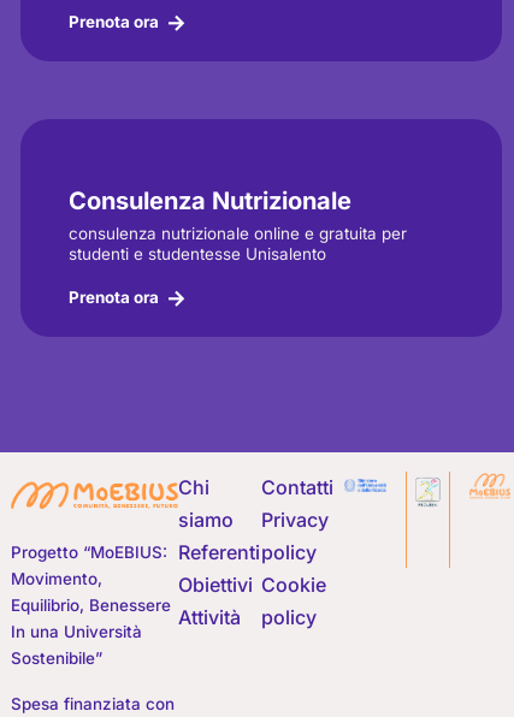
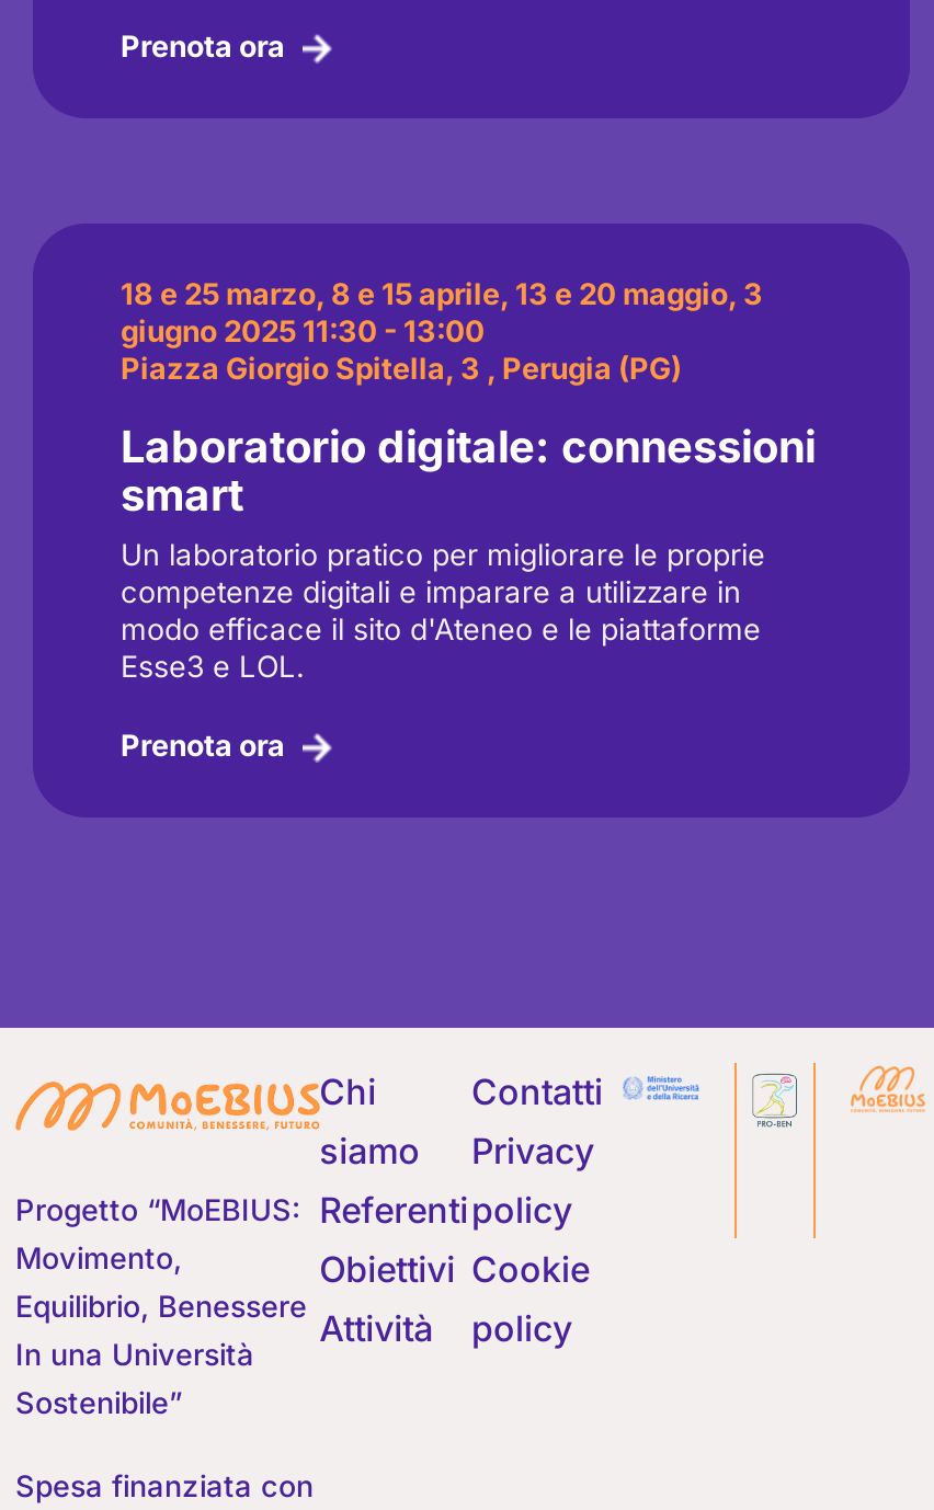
- Consulenza Nutrizionale
- consulenza nutrizionale online e gratuita per
- studenti e studentesse Unisalento
+ 18 e 25 marzo, 8 e 15 aprile, 13 e 20 maggio, 3
+ giugno 2025 11:30 - 13:00
+ Piazza Giorgio Spitella, 3 , Perugia (PG)
+ Laboratorio digitale: connessioni
+ smart
+ Un laboratorio pratico per migliorare le proprie
+ competenze digitali e imparare a utilizzare in
+ modo efficace il sito d'Ateneo e le piattaforme
+ Esse3 e LOL.
